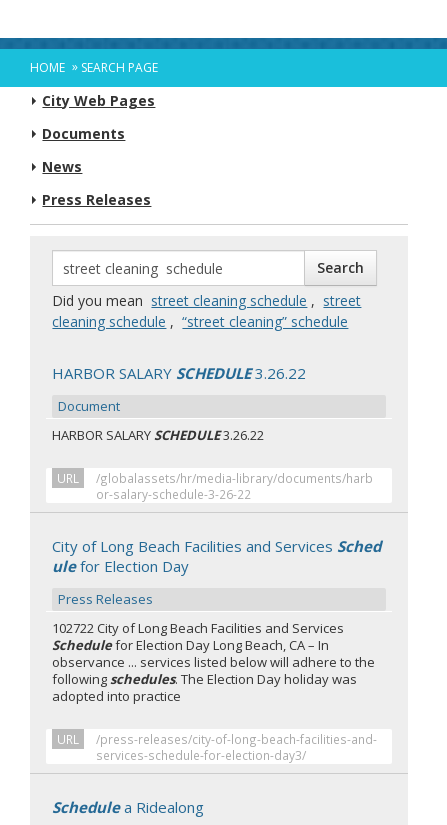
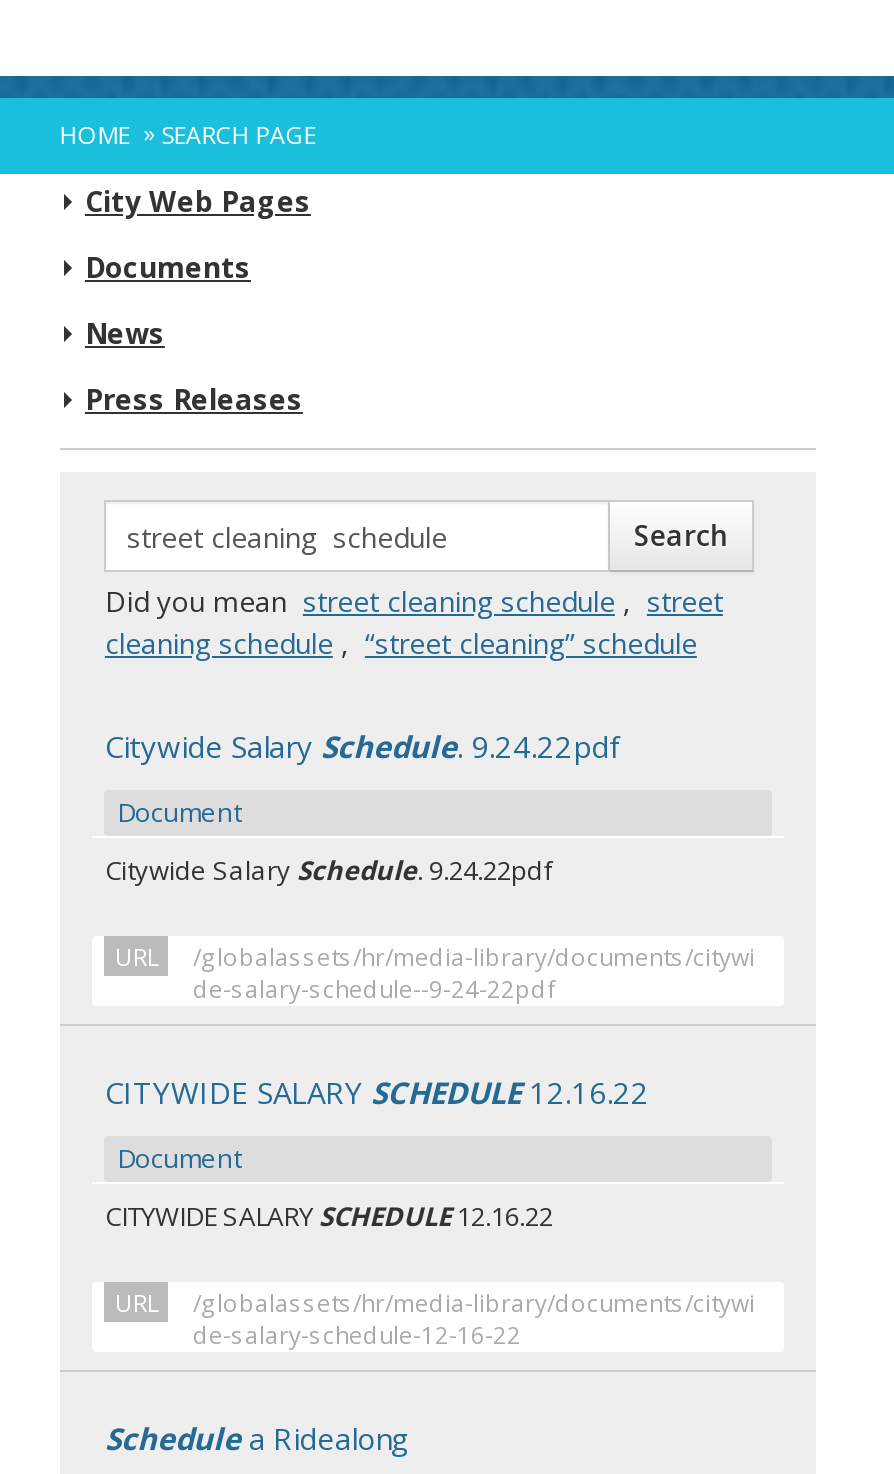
- HARBOR SALARY SCHEDULE3.26.22
+ Citywide Salary Schedule. 9.24.22pdf

- HARBOR SALARY SCHEDULE3.26.22
+ Citywide Salary Schedule. 9.24.22pdf

- /globalassets/hr/media-library/documents/harb
- or-salary-schedule-3-26-22
+ /globalassets/hr/media-library/documents/citywi
+ de-salary-schedule--9-24-22pdf

- City of Long Beach Facilities and Services Sched
- ulefor Election Day
+ CITYWIDE SALARY SCHEDULE 12.16.22

- Press Releases
+ Document

- 102722 City of Long Beach Facilities and Services
- Schedulefor Election Day Long Beach, CA – In
- observance ... services listed below will adhere to the
- following schedules. The Election Day holiday was
- adopted into practice
+ CITYWIDE SALARY SCHEDULE12.16.22

- /press-releases/city-of-long-beach-facilities-and-
- services-schedule-for-election-day3/
+ /globalassets/hr/media-library/documents/citywi
+ de-salary-schedule-12-16-22
